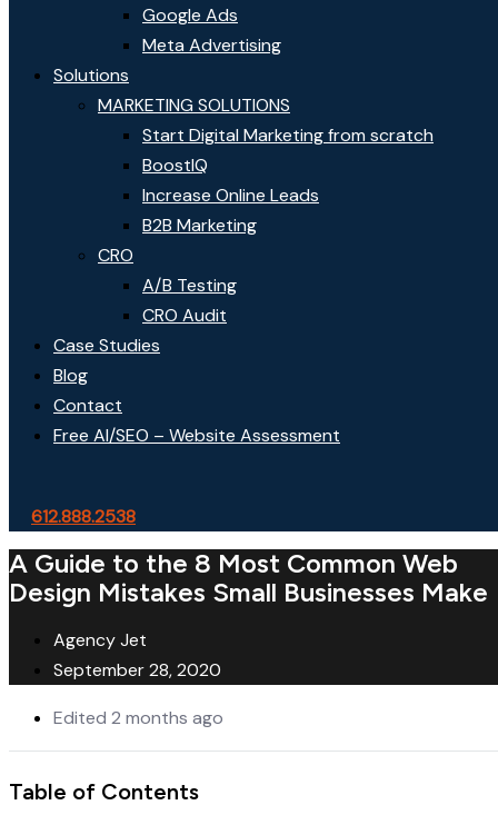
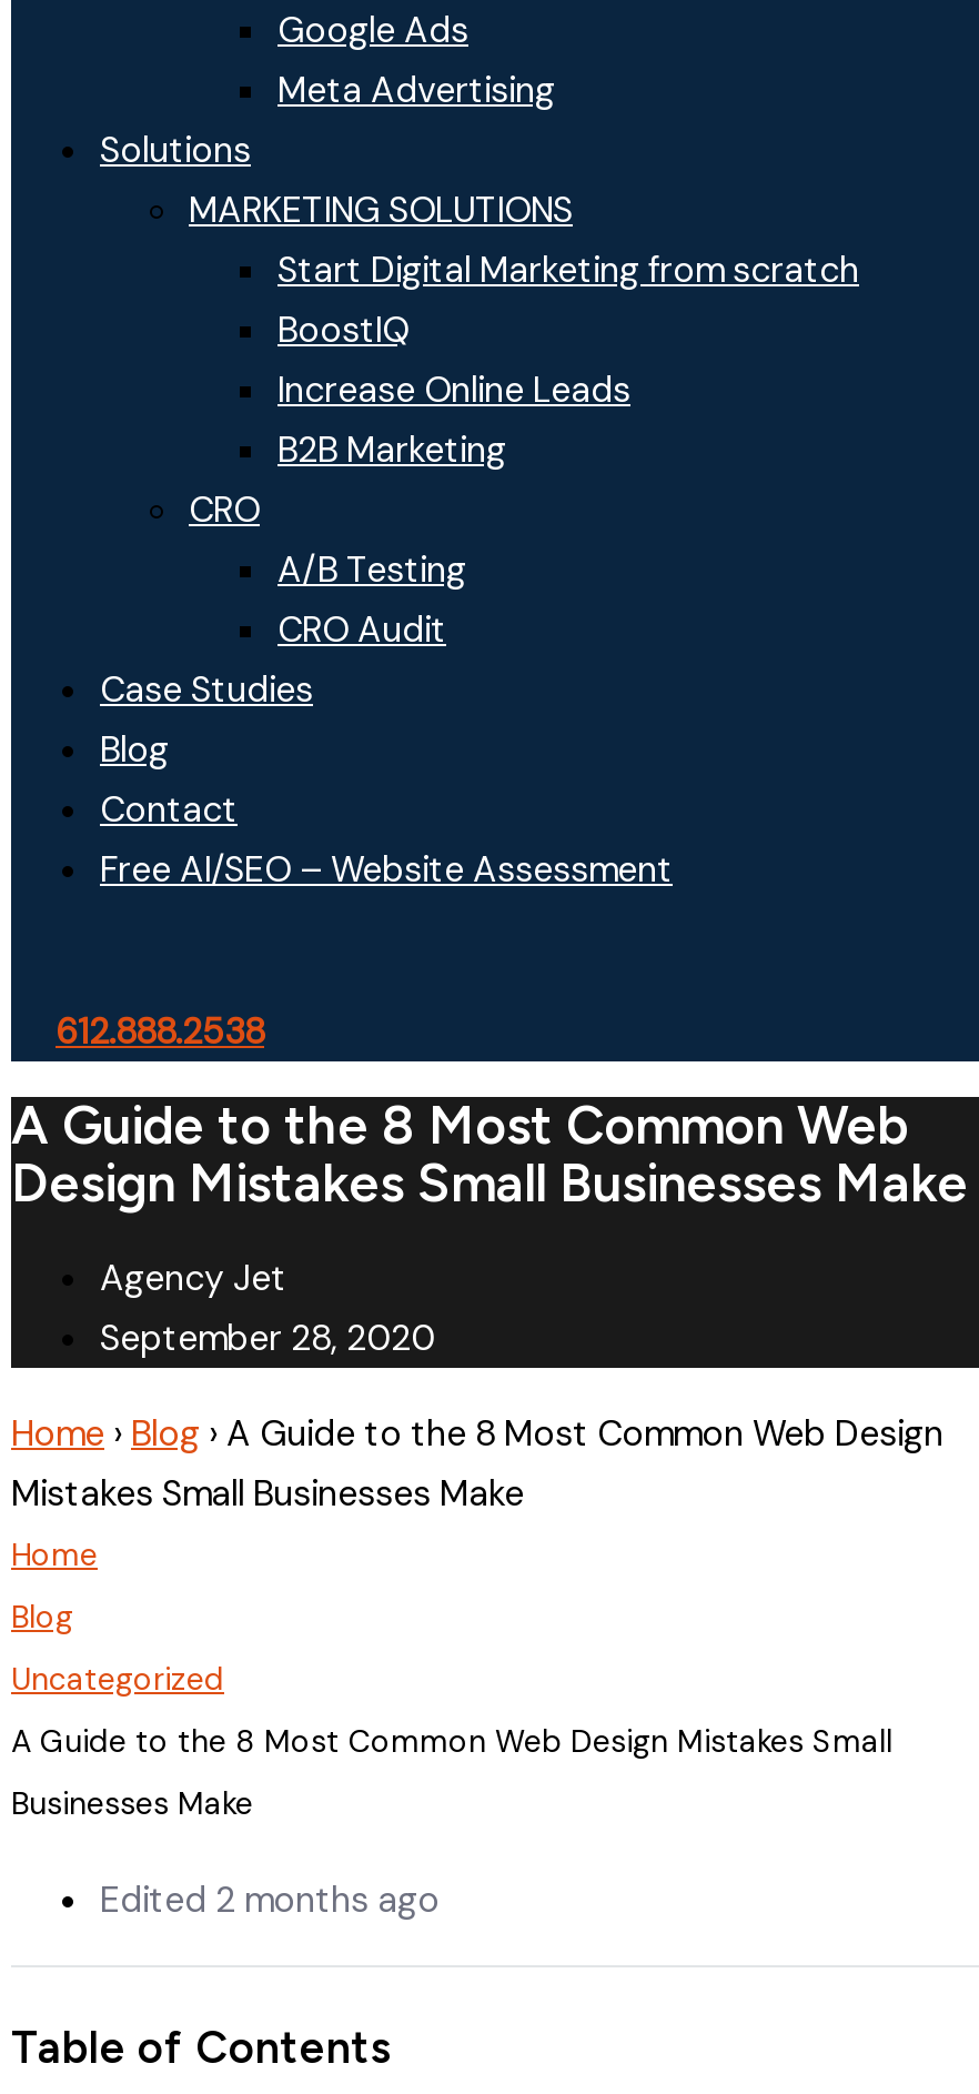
+ Home › Blog › A Guide to the 8 Most Common Web Design
+ Mistakes Small Businesses Make
+ Home
+ Blog
+ Uncategorized
+ A Guide to the 8 Most Common Web Design Mistakes Small
+ Businesses Make
